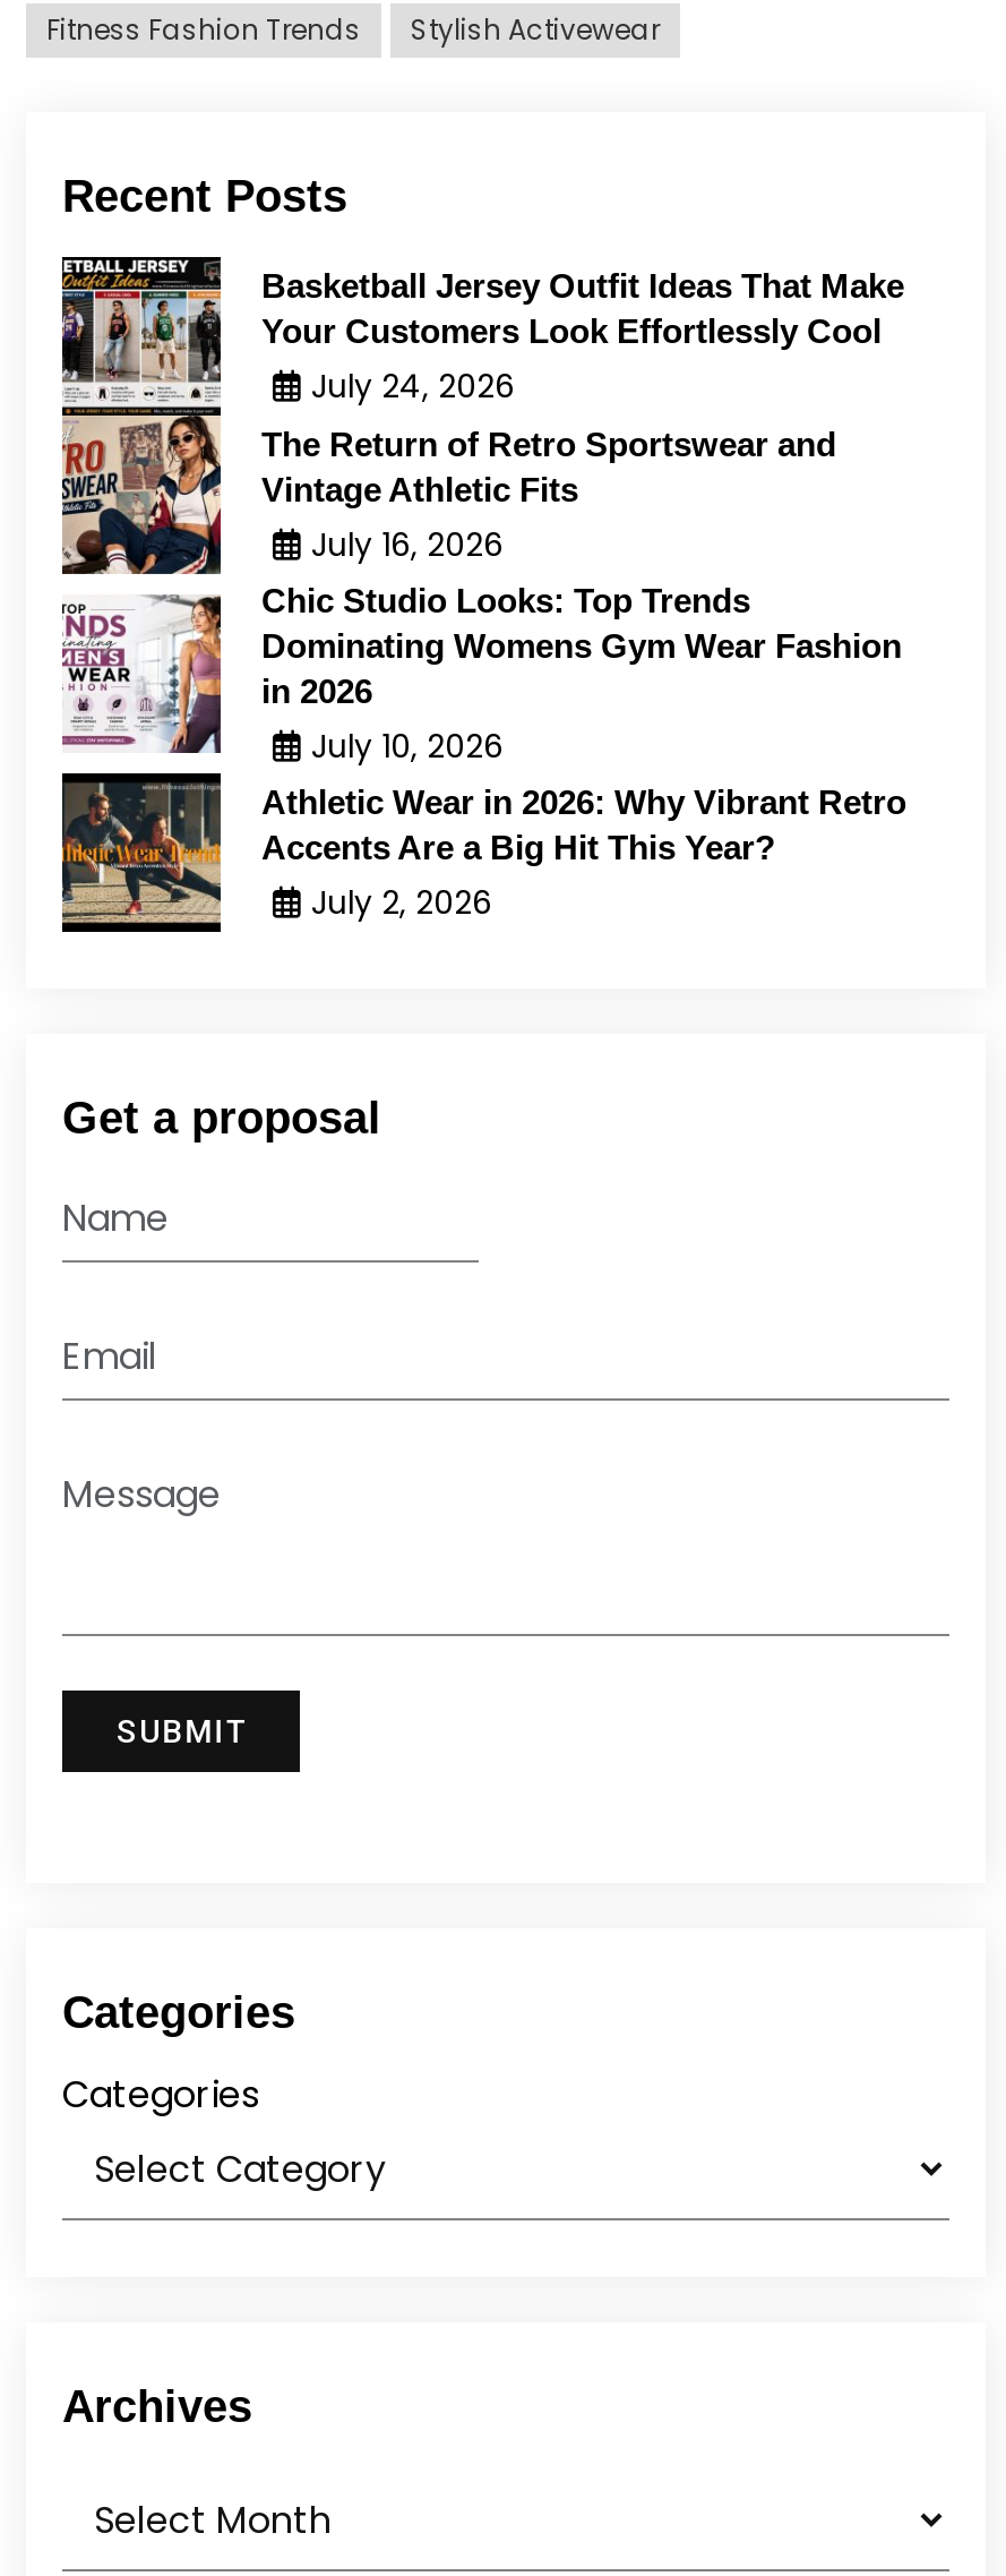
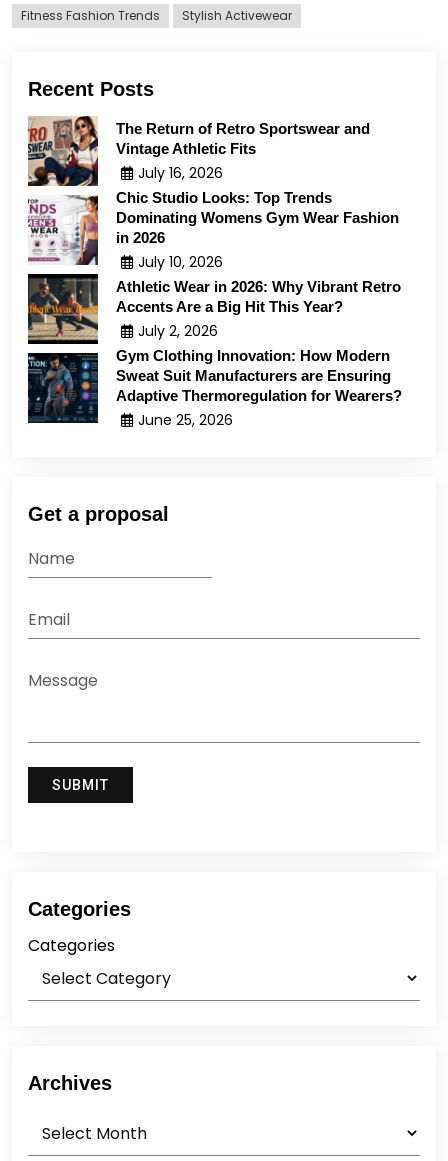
- [image]
- Basketball Jersey Outfit Ideas That Make
- Your Customers Look Effortlessly Cool
- July 24, 2026

moved up: [image] | The Return of Retro Sportswear and | Vintage Athletic Fits | ... | Accents Are a Big Hit This Year? | July 2, 2026

+ [image]
+ Gym Clothing Innovation: How Modern
+ Sweat Suit Manufacturers are Ensuring
+ Adaptive Thermoregulation for Wearers?
+ June 25, 2026
